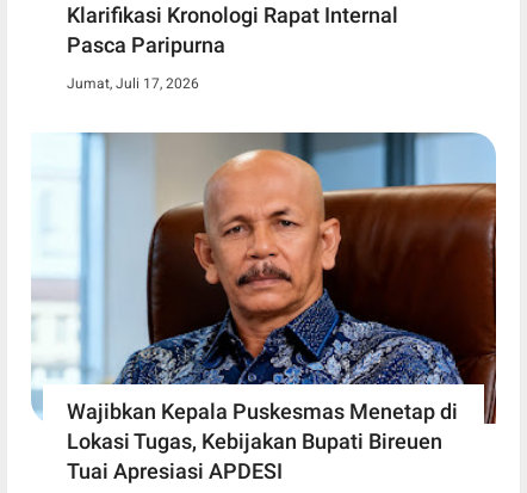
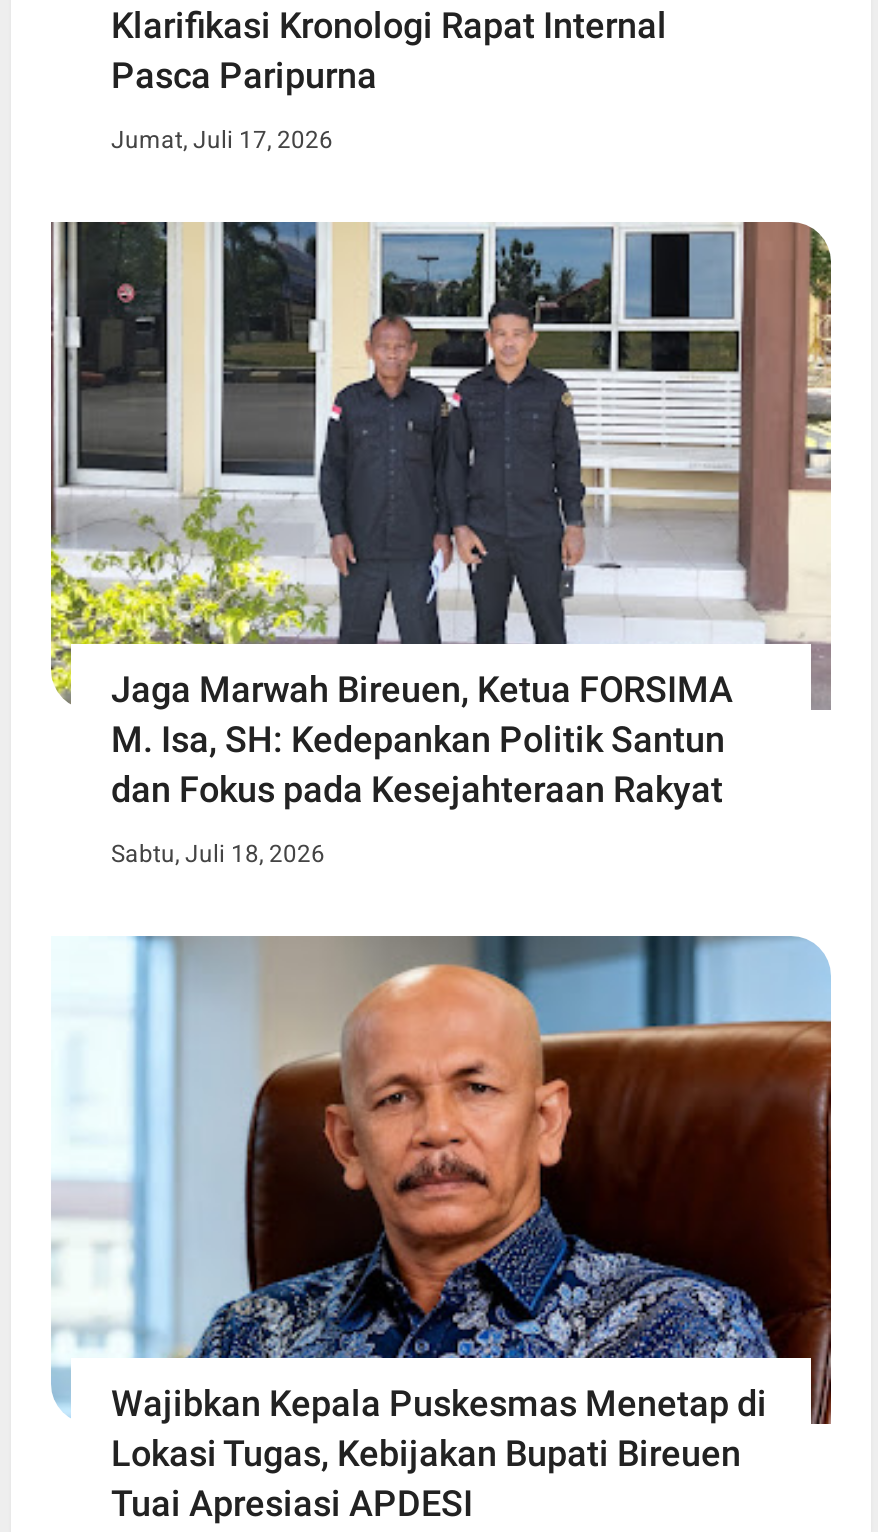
+ [image]
+ Jaga Marwah Bireuen, Ketua FORSIMA
+ M. Isa, SH: Kedepankan Politik Santun
+ dan Fokus pada Kesejahteraan Rakyat
+ Sabtu, Juli 18, 2026
